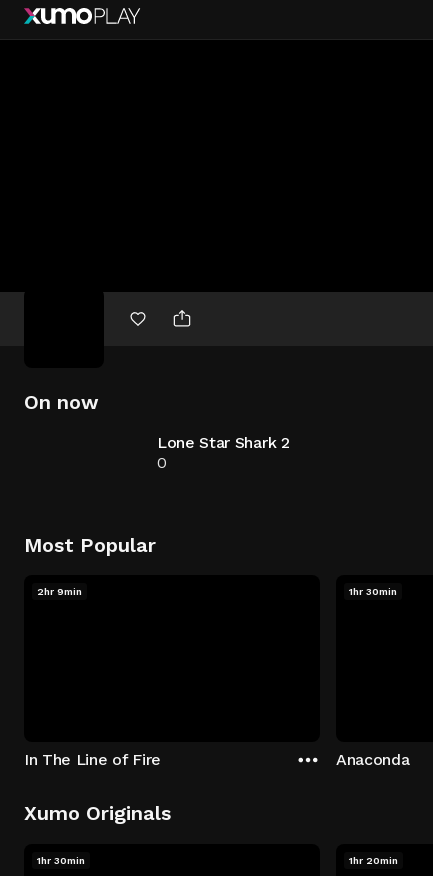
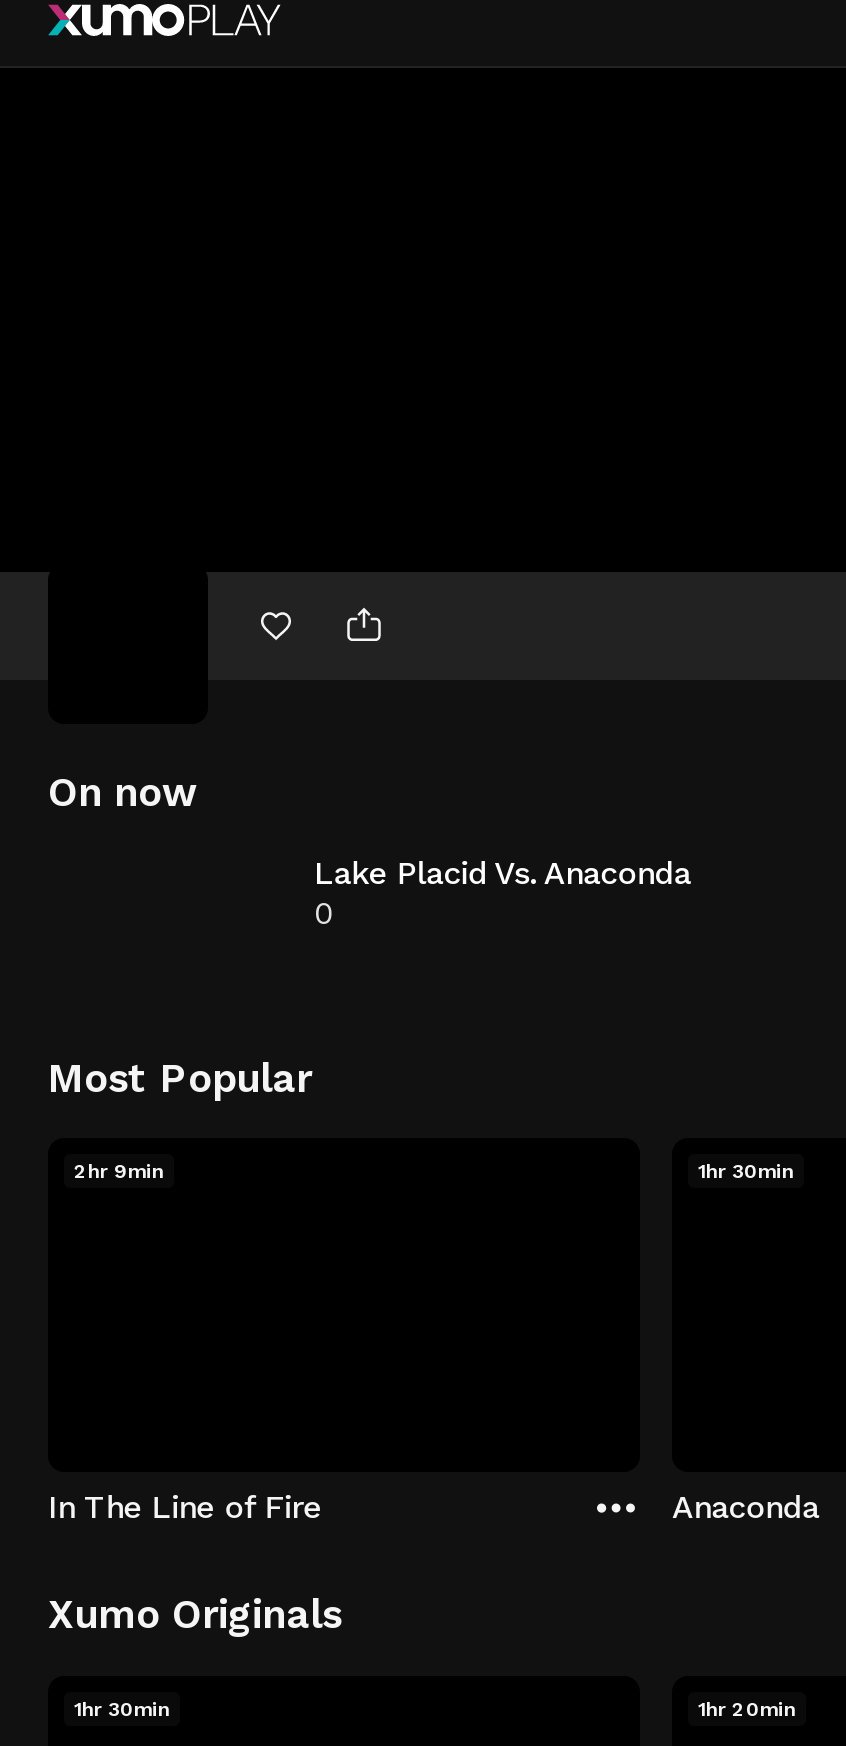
- Lone Star Shark 2
+ Lake Placid Vs. Anaconda
